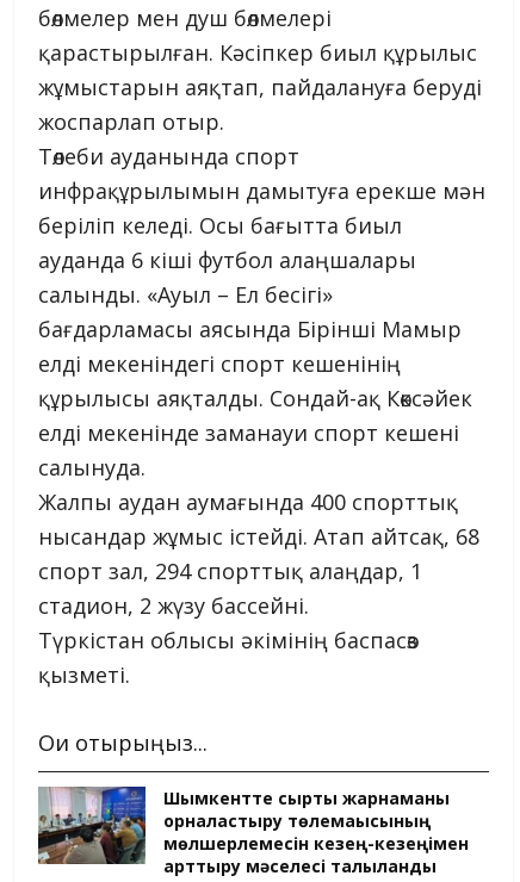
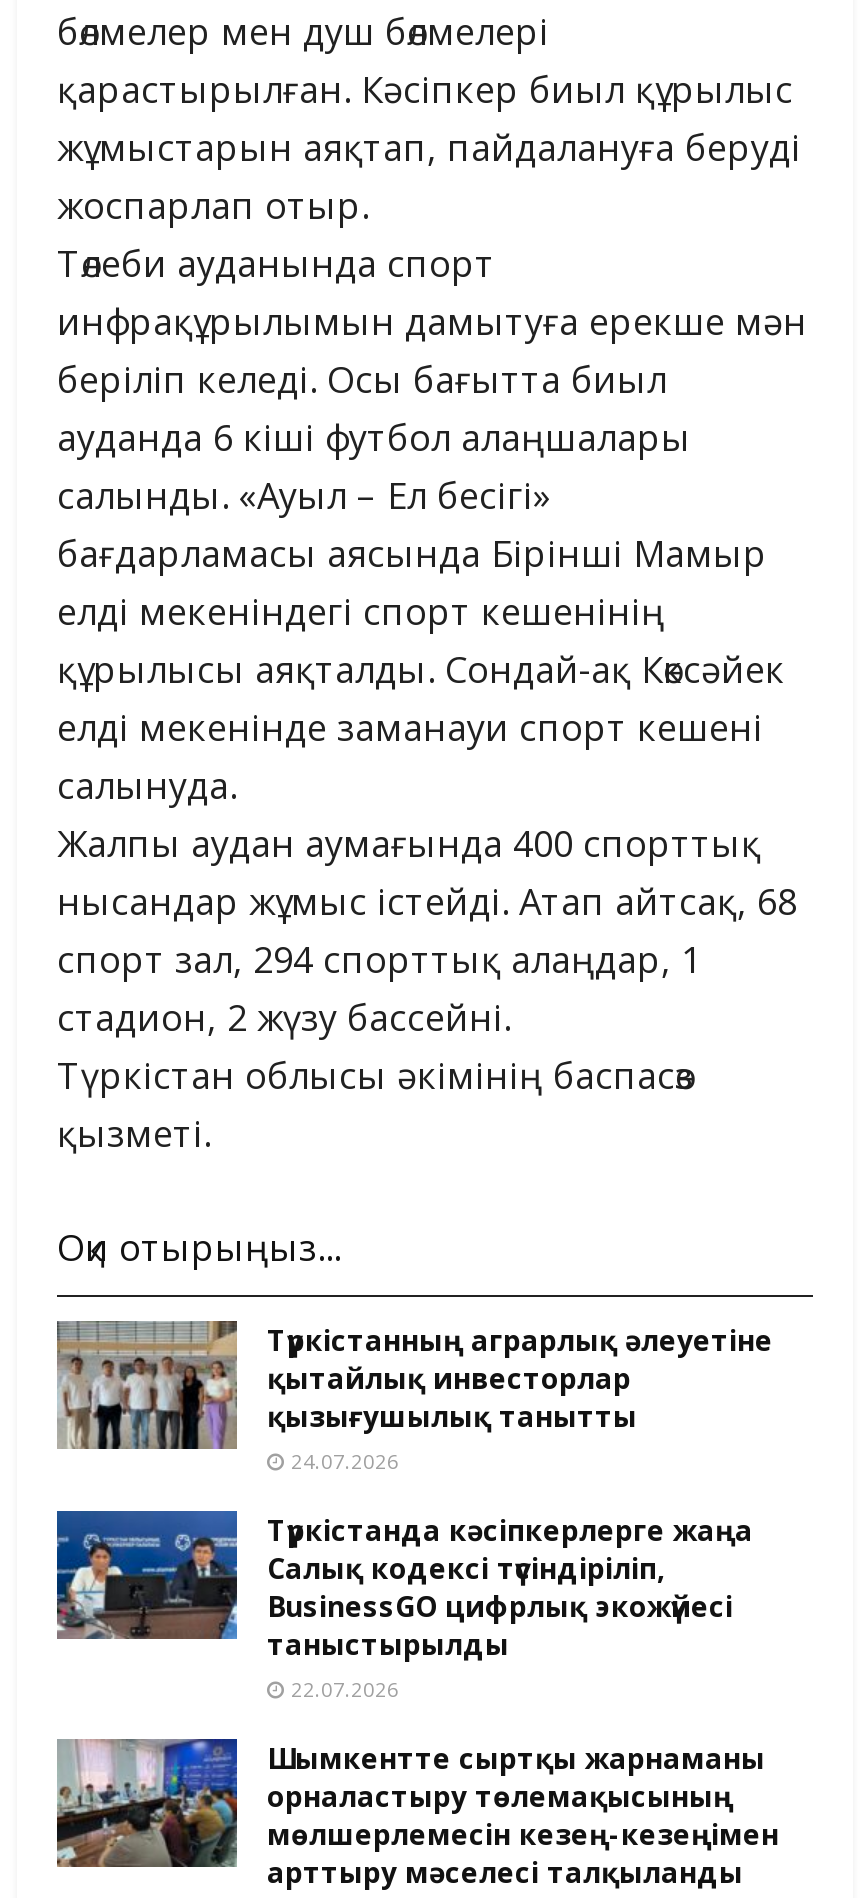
+ [image]

+ [image]
+ Түркістанның аграрлық әлеуетіне
+ қытайлық инвесторлар
+ қызығушылық танытты
+ 24.07.2026
+ Түркістанда кәсіпкерлерге жаңа
+ Салық кодексі түсіндіріліп,
+ BusinessGO цифрлық экожүйесі
+ таныстырылды
+ 22.07.2026
